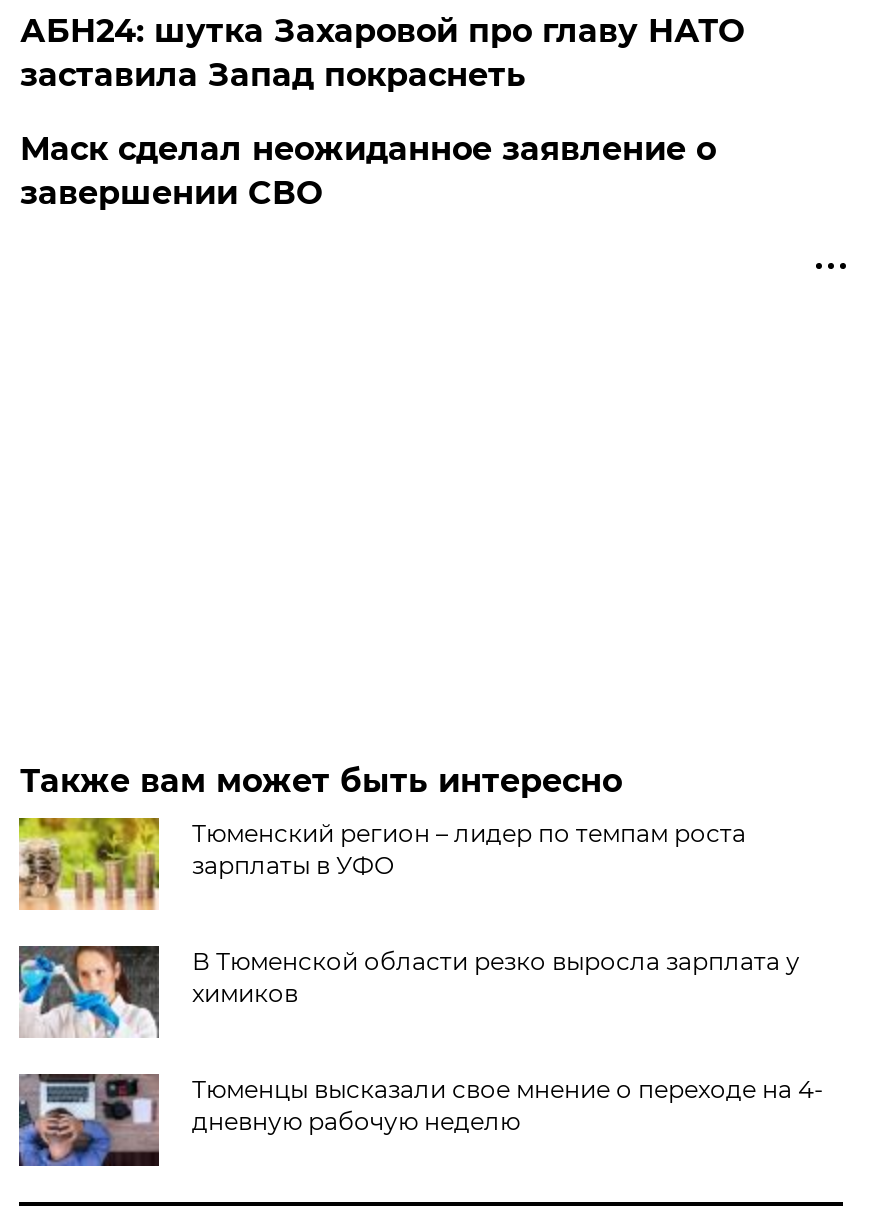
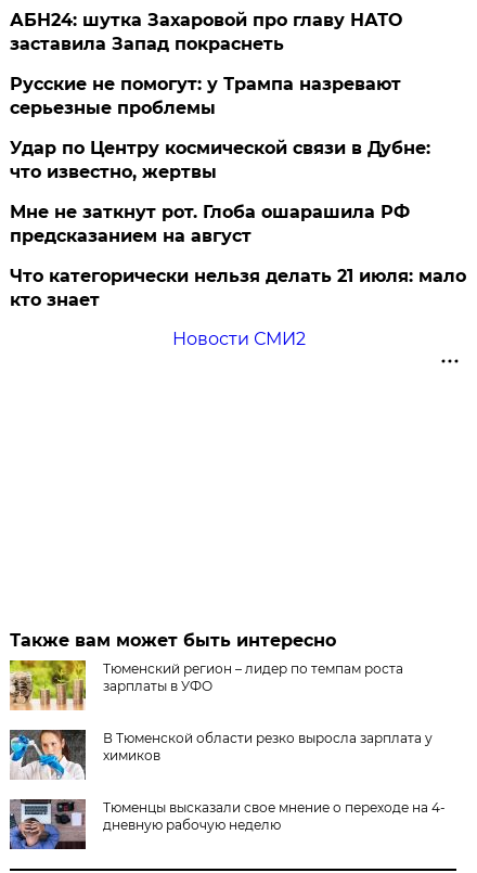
- Маск сделал неожиданное заявление о
- завершении СВО
+ Русские не помогут: у Трампа назревают
+ серьезные проблемы
+ Удар по Центру космической связи в Дубне:
+ что известно, жертвы
+ Мне не заткнут рот. Глоба ошарашила РФ
+ предсказанием на август
+ Что категорически нельзя делать 21 июля: мало
+ кто знает
+ Новости СМИ2
